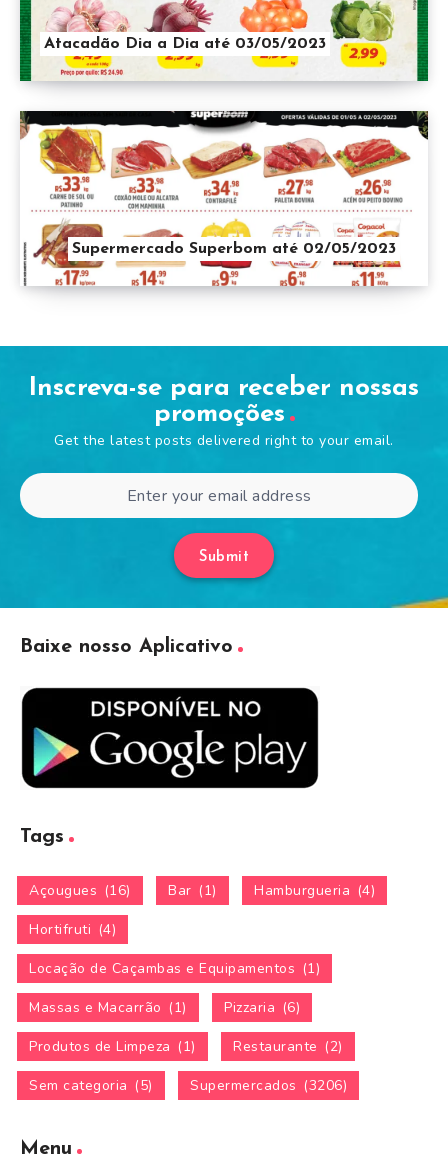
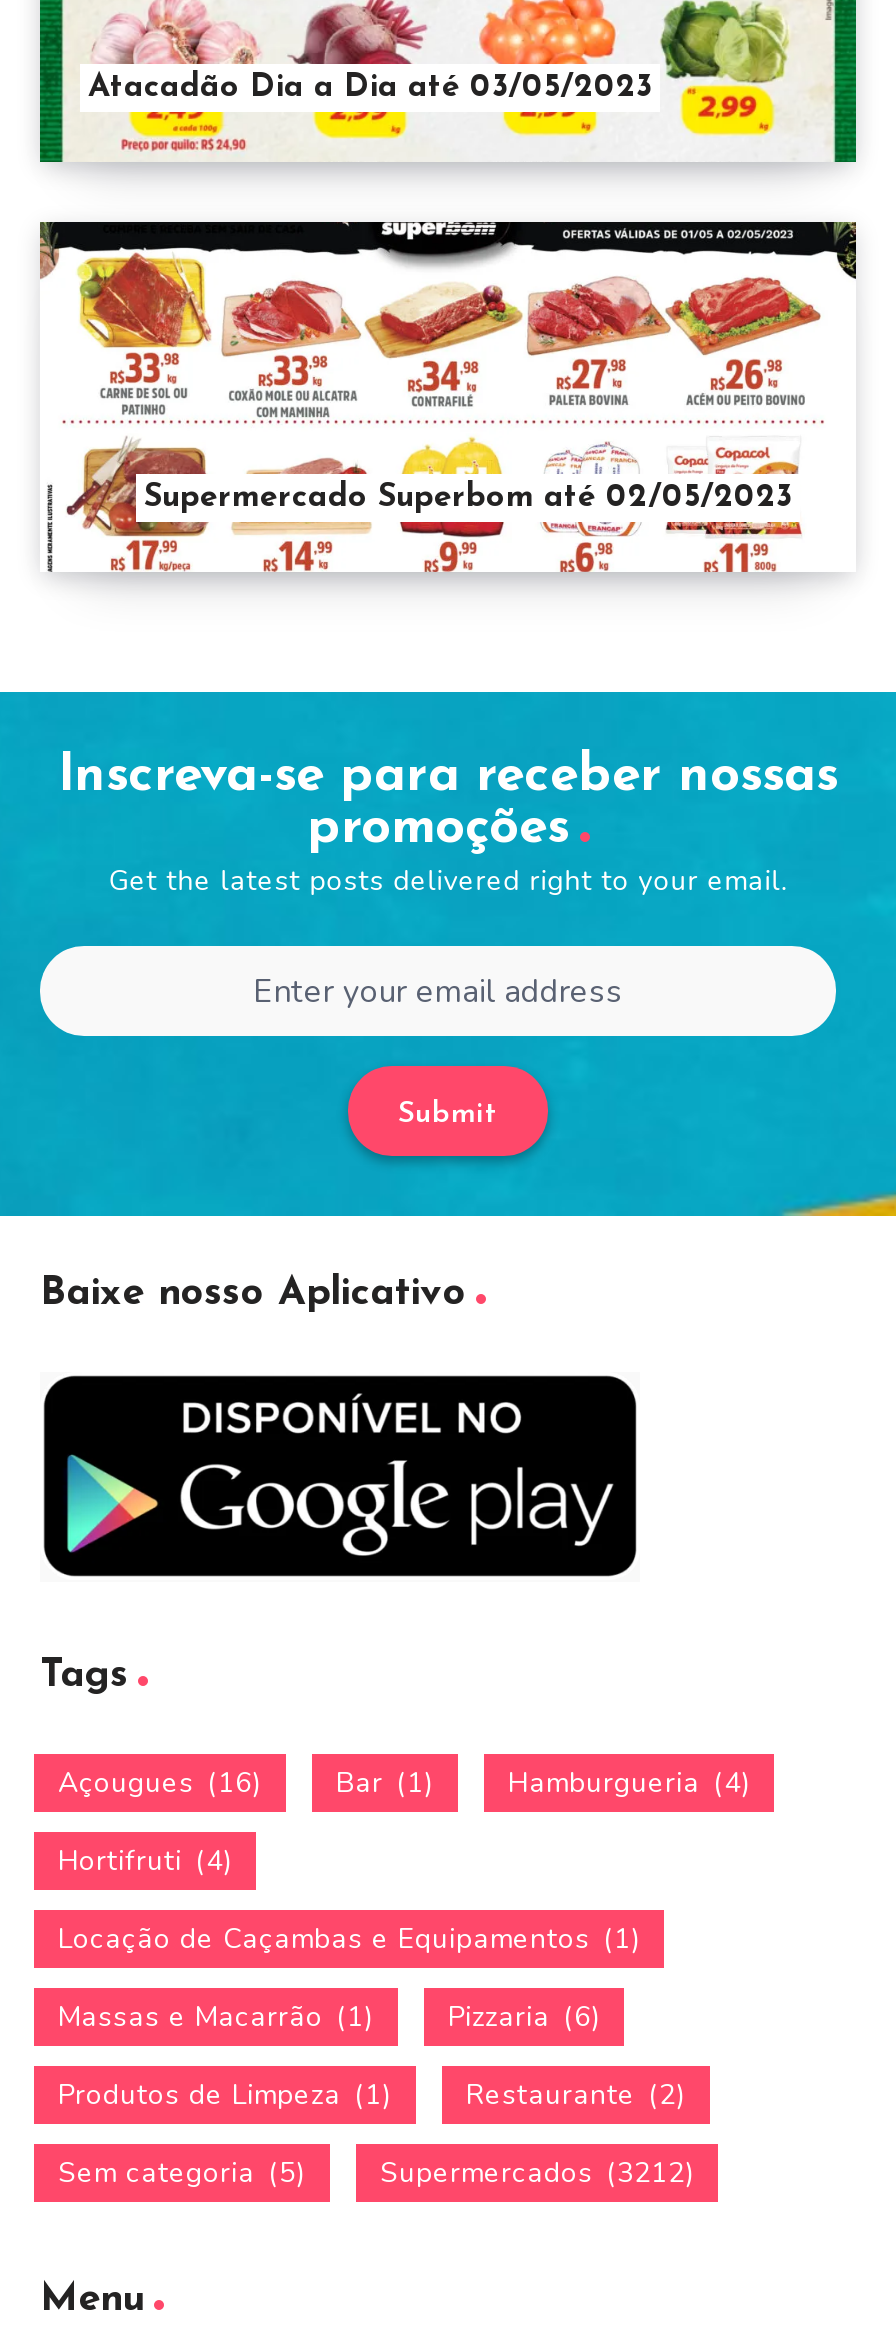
- Supermercados (3206)
+ Supermercados (3212)
